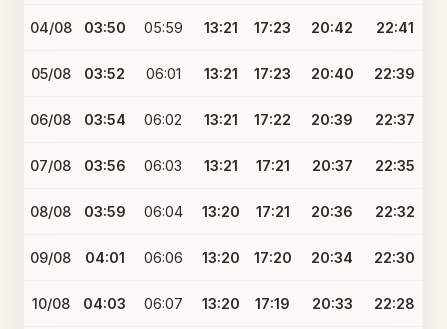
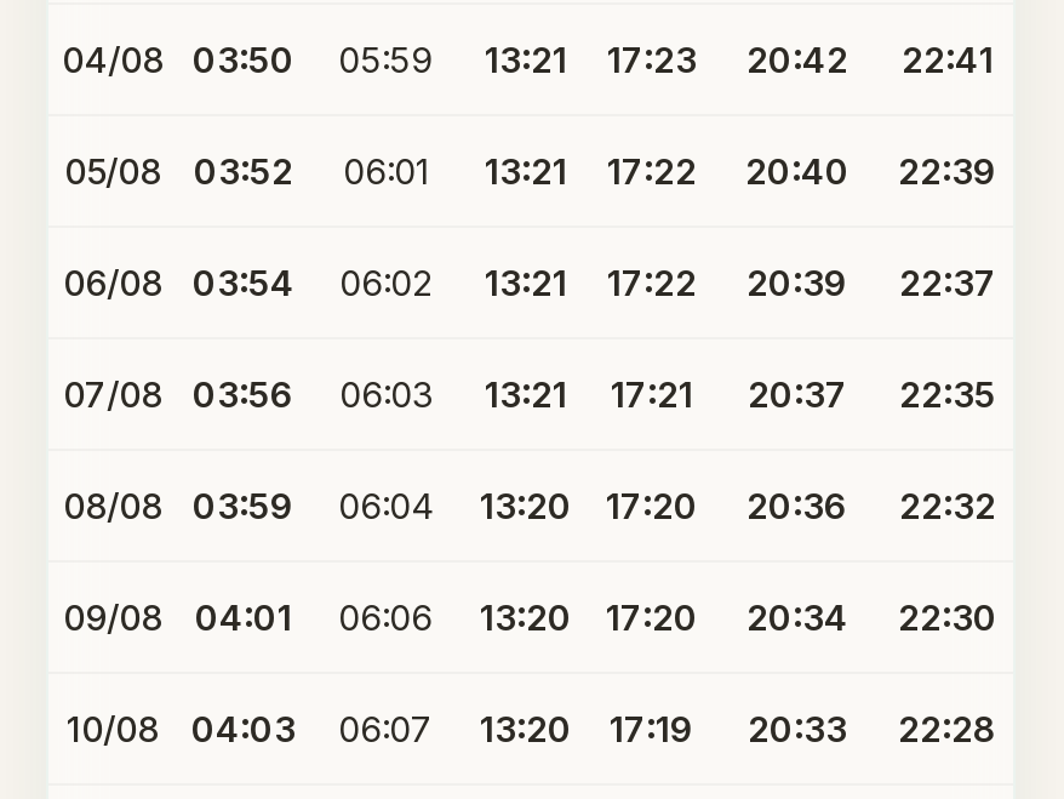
- 05/08 03:52 06:01 13:21 17:23 20:40 22:39
+ 05/08 03:52 06:01 13:21 17:22 20:40 22:39

- 08/08 03:59 06:04 13:20 17:21 20:36 22:32
+ 08/08 03:59 06:04 13:20 17:20 20:36 22:32
